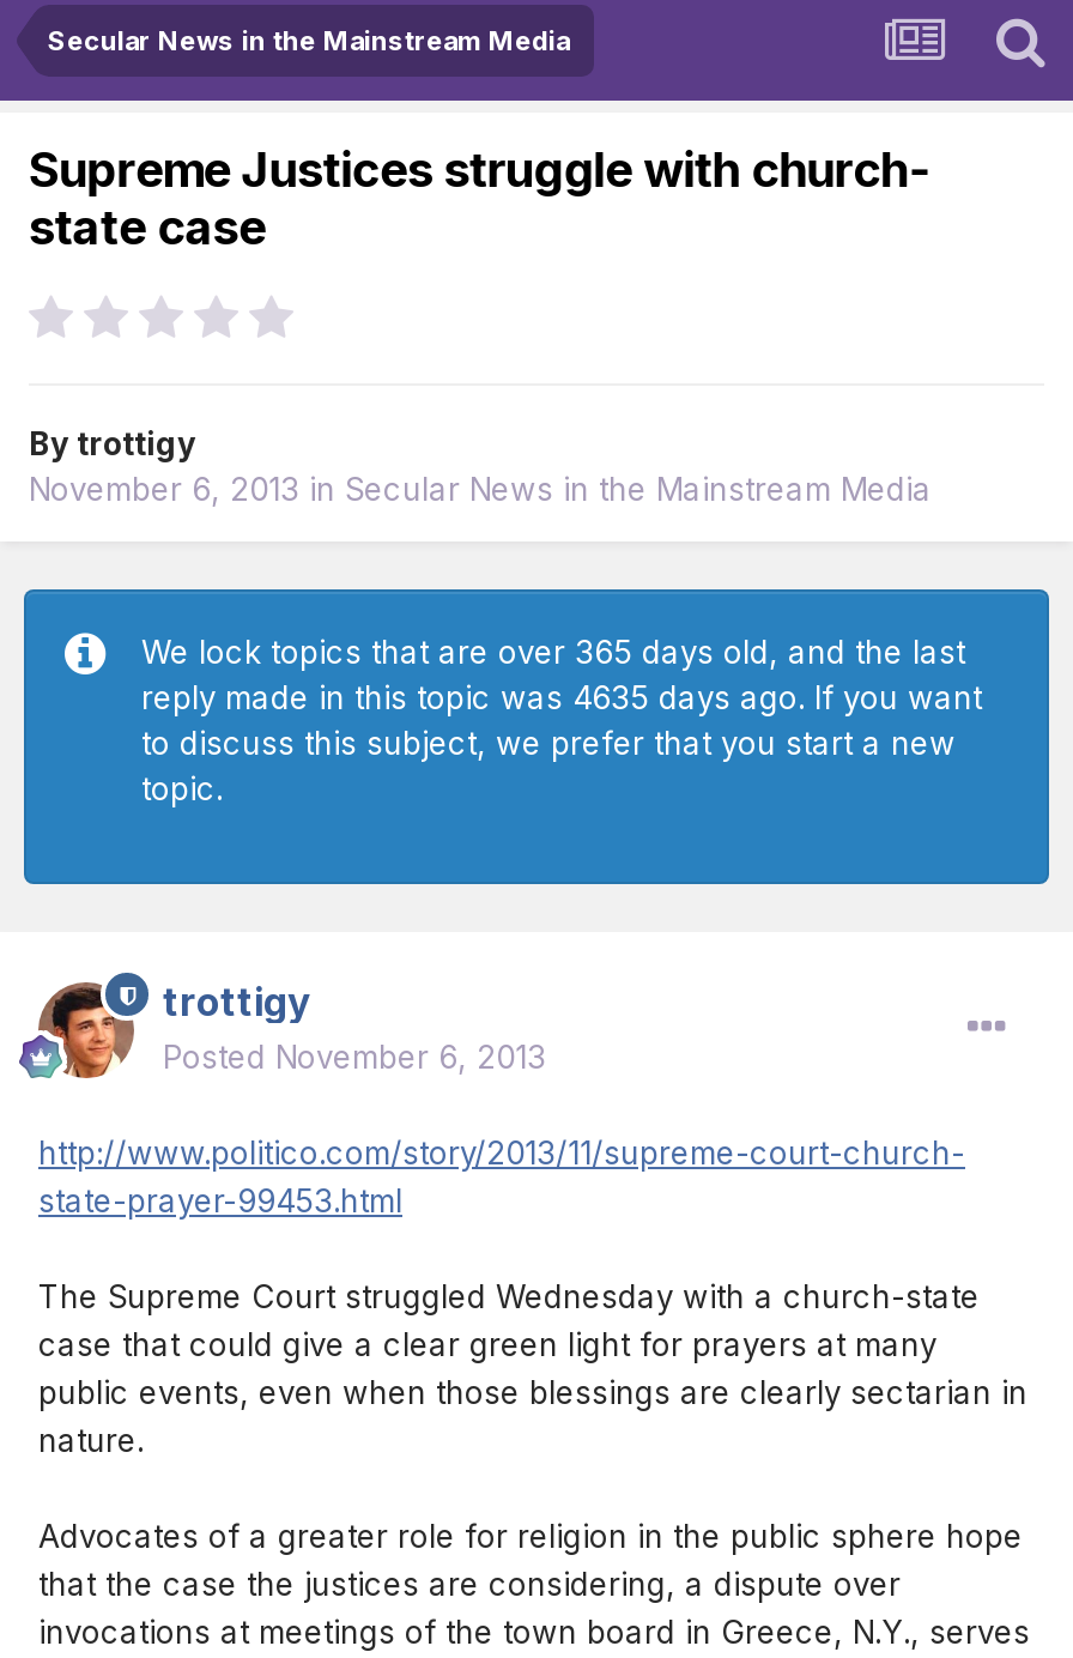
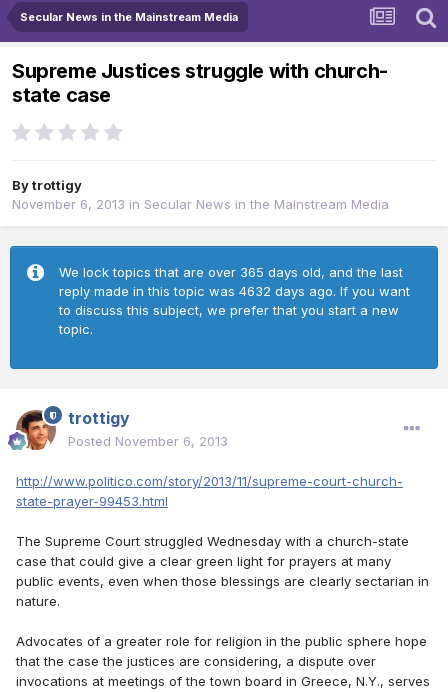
- reply made in this topic was 4635 days ago. If you want
+ reply made in this topic was 4632 days ago. If you want
